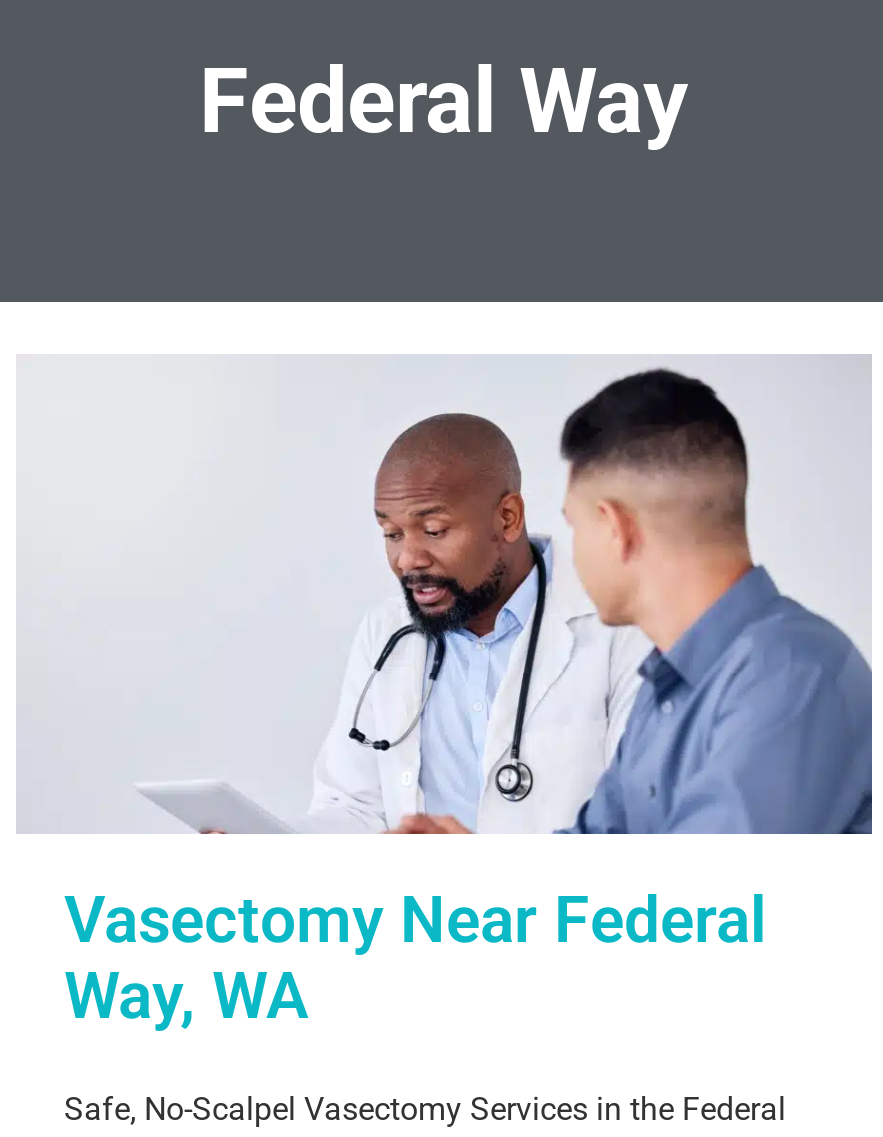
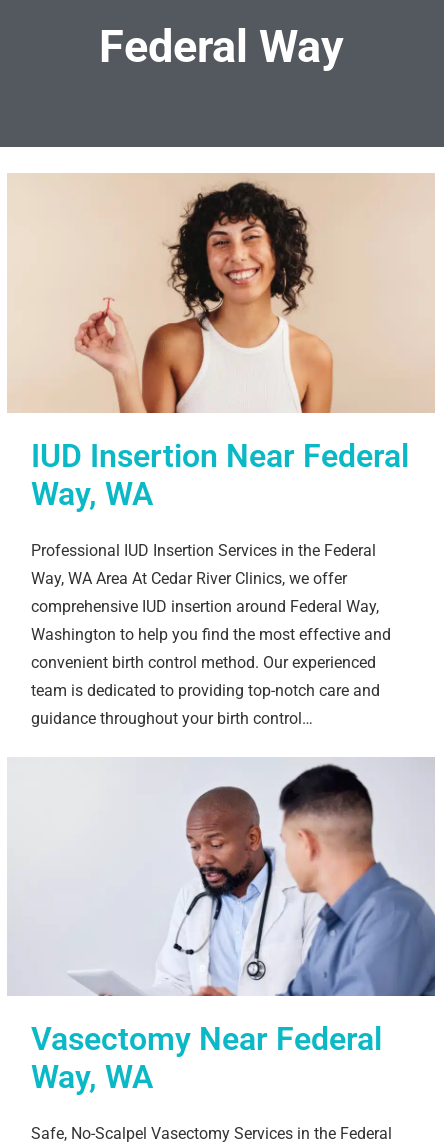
+ [image]
+ IUD Insertion Near Federal
+ Way, WA
+ Professional IUD Insertion Services in the Federal
+ Way, WA Area At Cedar River Clinics, we offer
+ comprehensive IUD insertion around Federal Way,
+ Washington to help you find the most effective and
+ convenient birth control method. Our experienced
+ team is dedicated to providing top-notch care and
+ guidance throughout your birth control…
